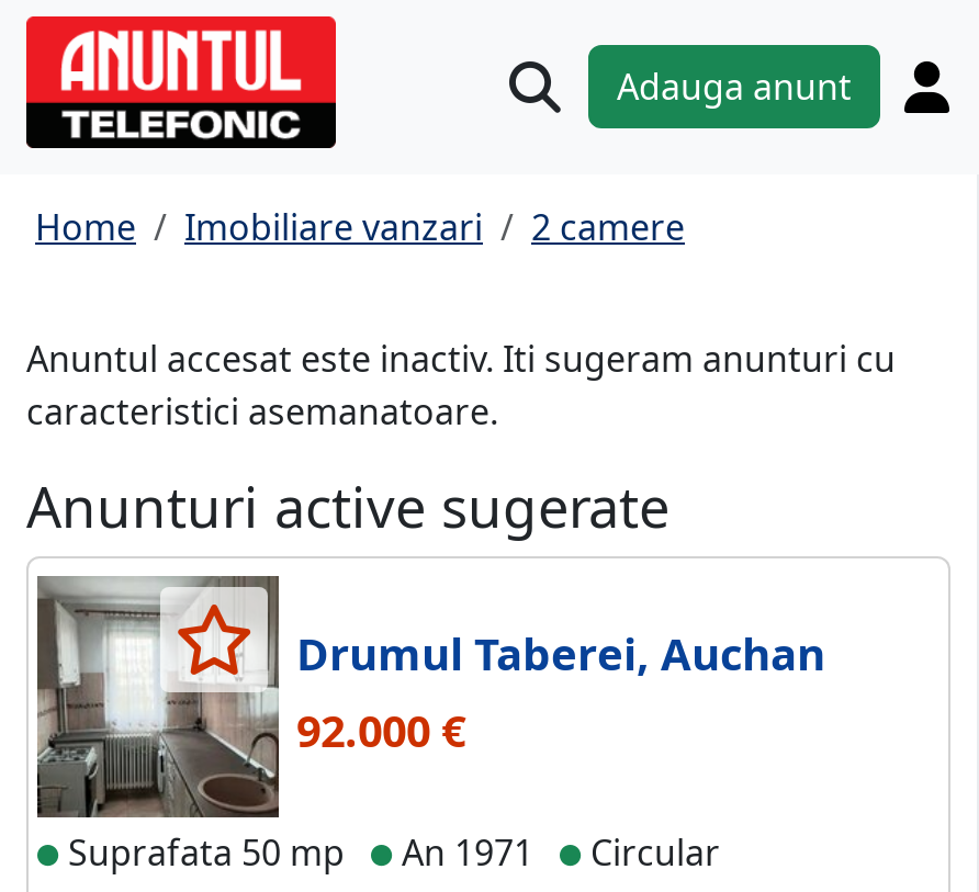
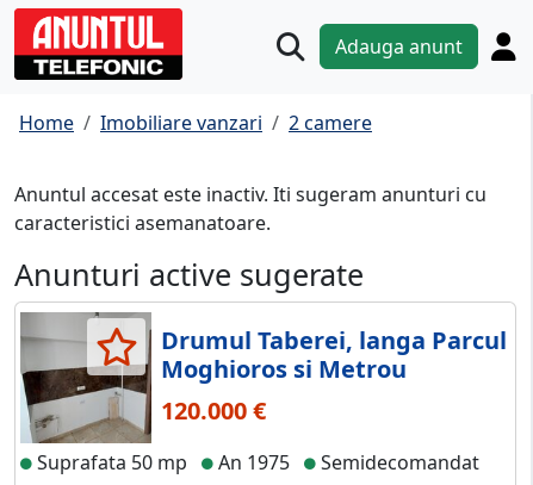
- [image]
- Drumul Taberei, Auchan
- 92.000 €
+ [image]
+ Drumul Taberei, langa Parcul
+ Moghioros si Metrou
+ 120.000 €

- An 1971
- Circular
+ An 1975
+ Semidecomandat
